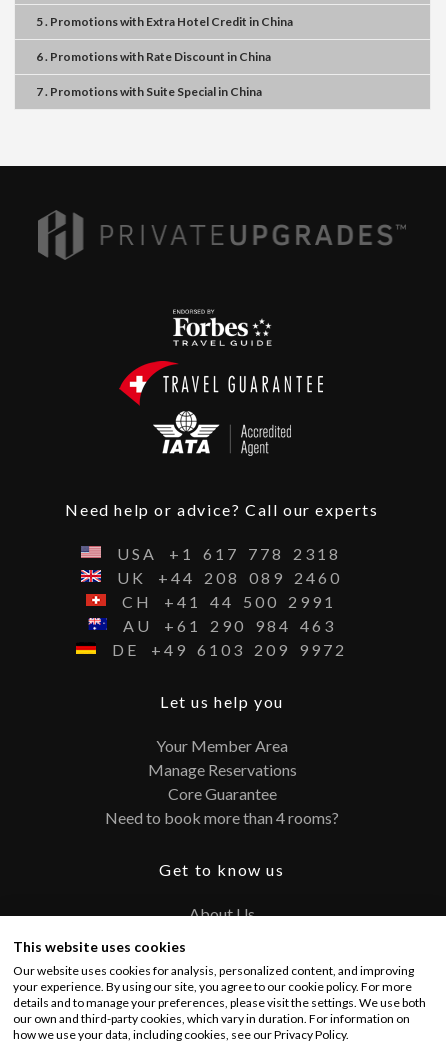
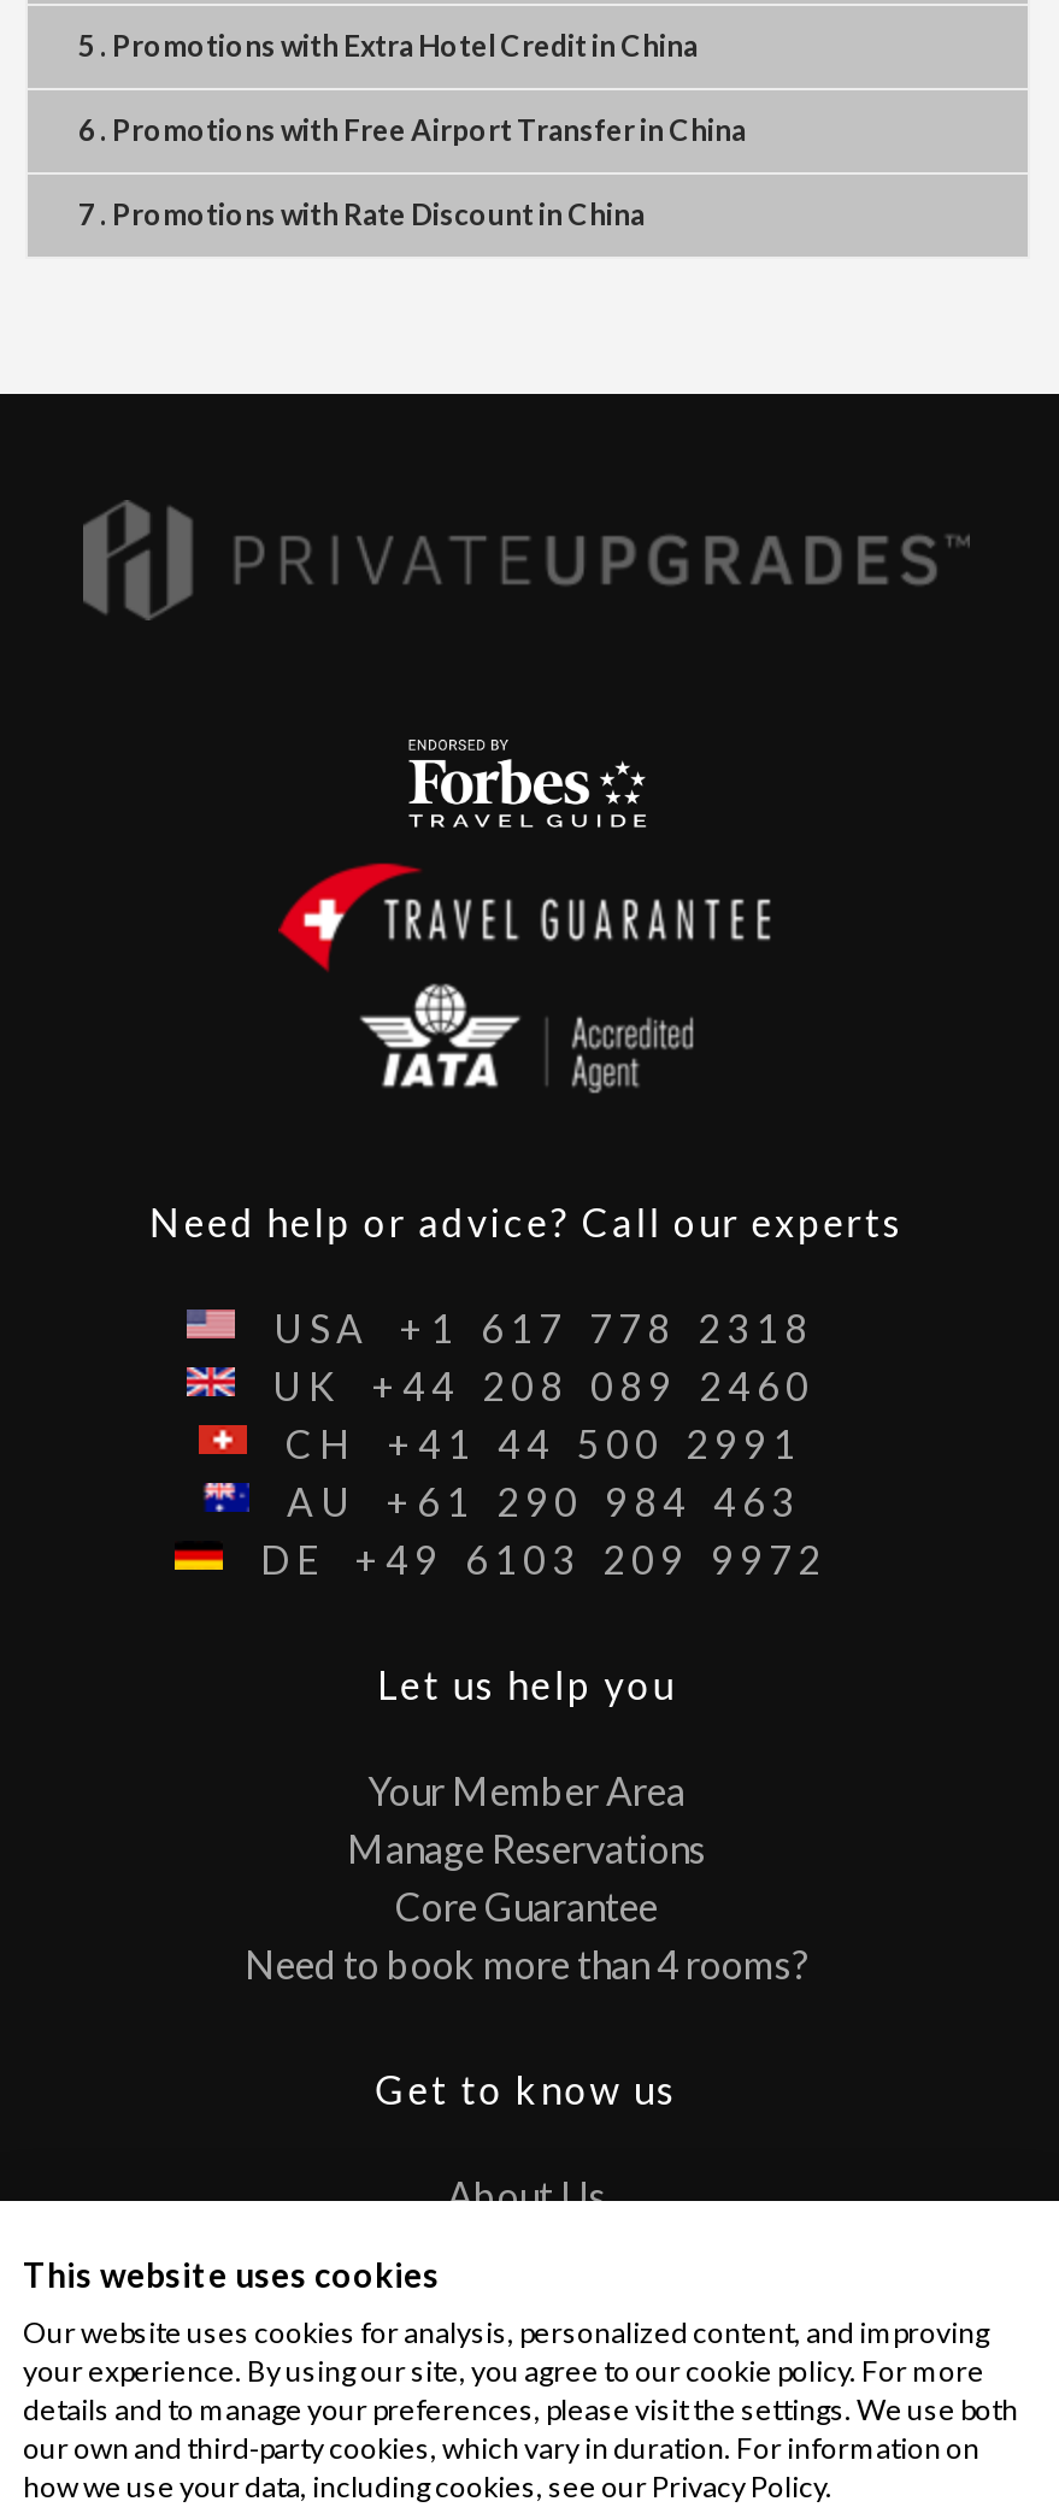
- 6 . Promotions with Rate Discountin China
+ 6 . Promotions with Free Airport Transferin China

- 7 . Promotions with Suite Special in China
+ 7 . Promotions with Rate Discount in China
